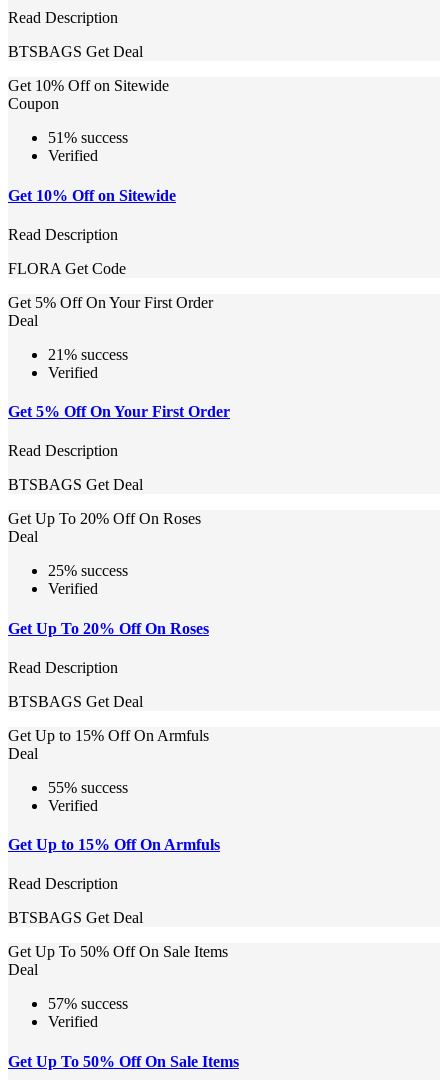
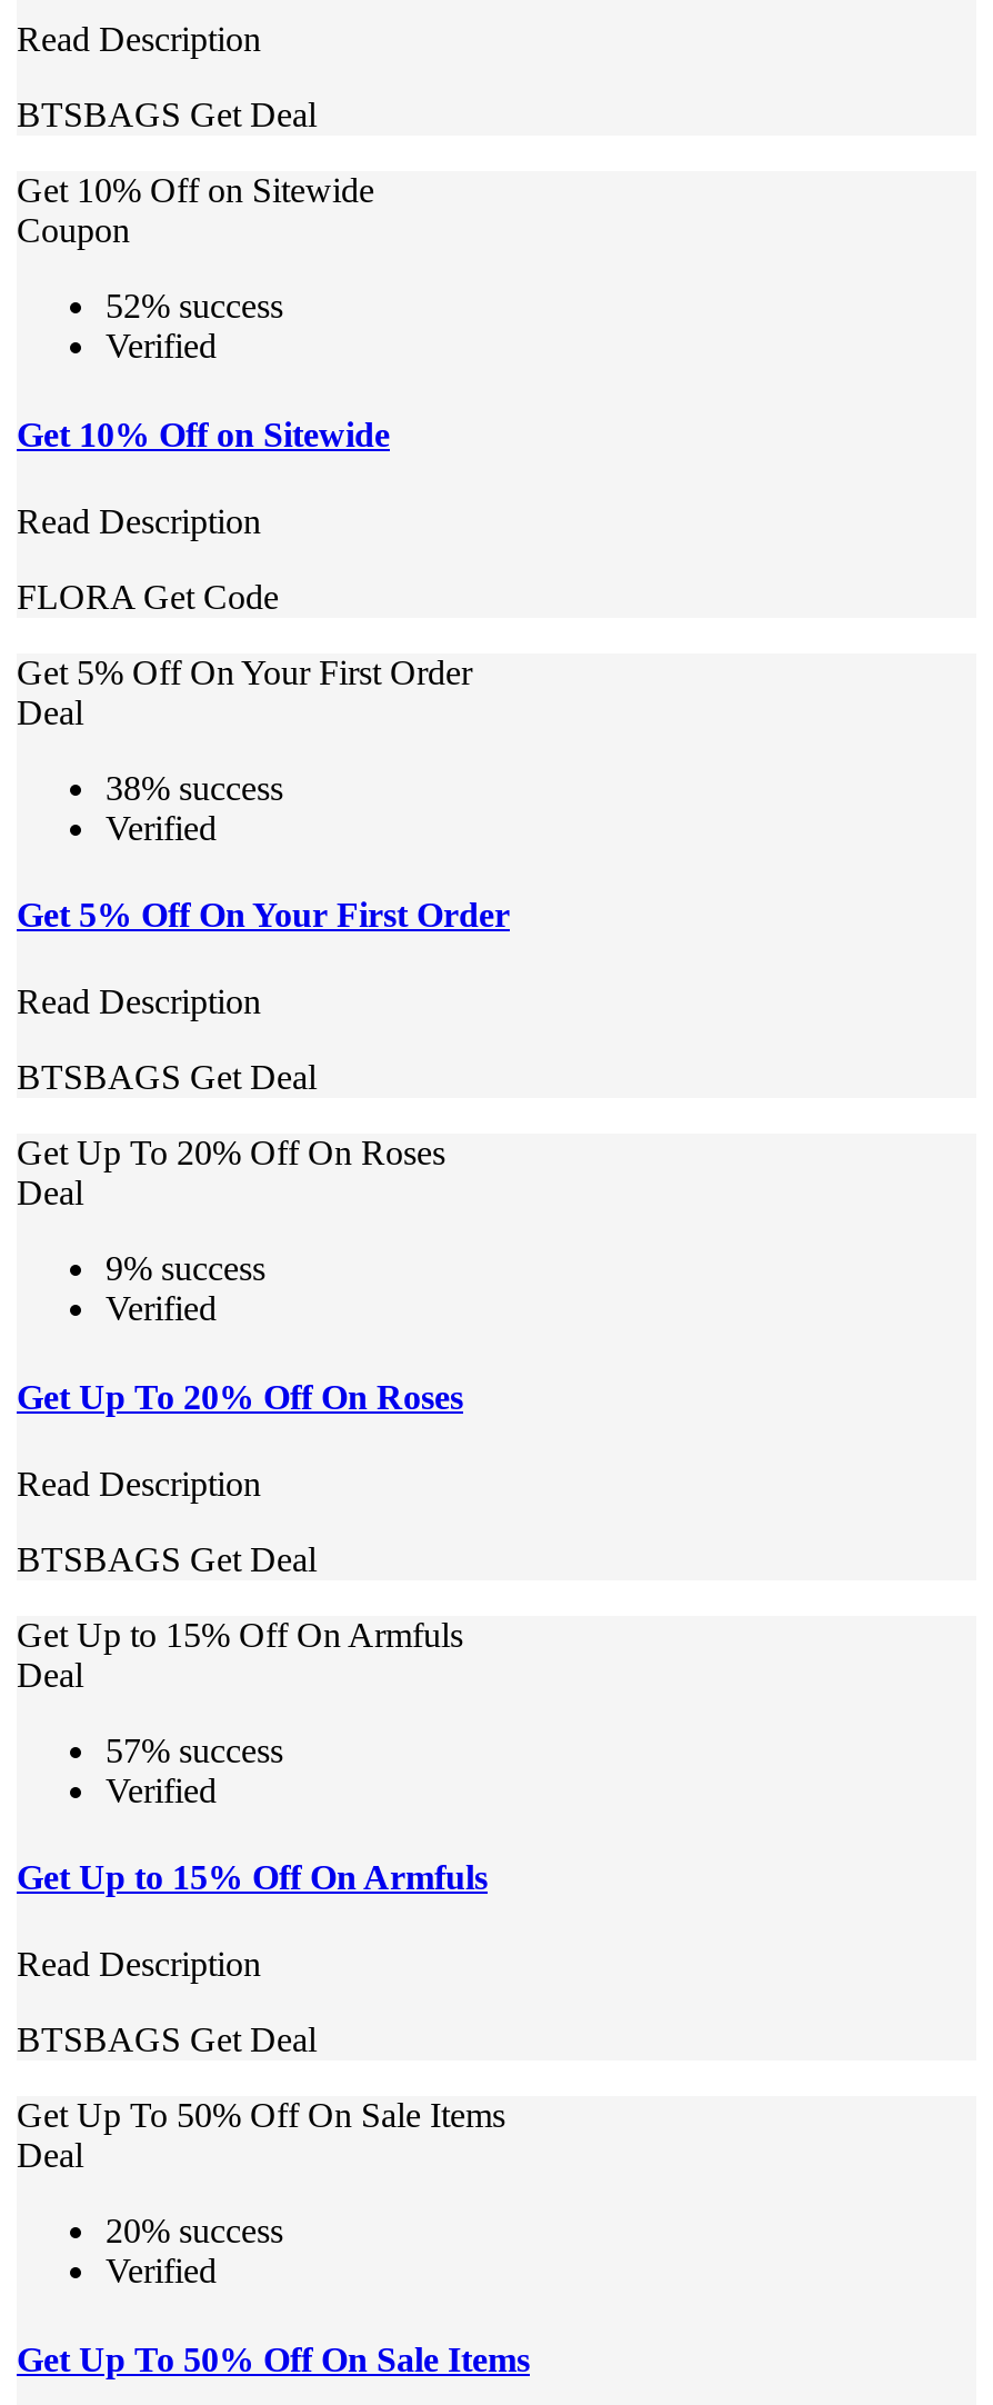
- 51% success
+ 52% success

- 21% success
+ 38% success

- 25% success
+ 9% success

- 55% success
+ 57% success

- 57% success
+ 20% success
